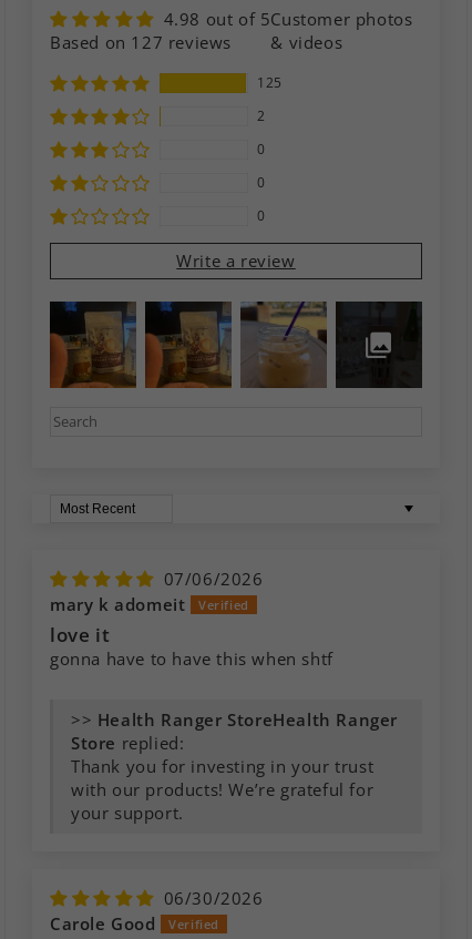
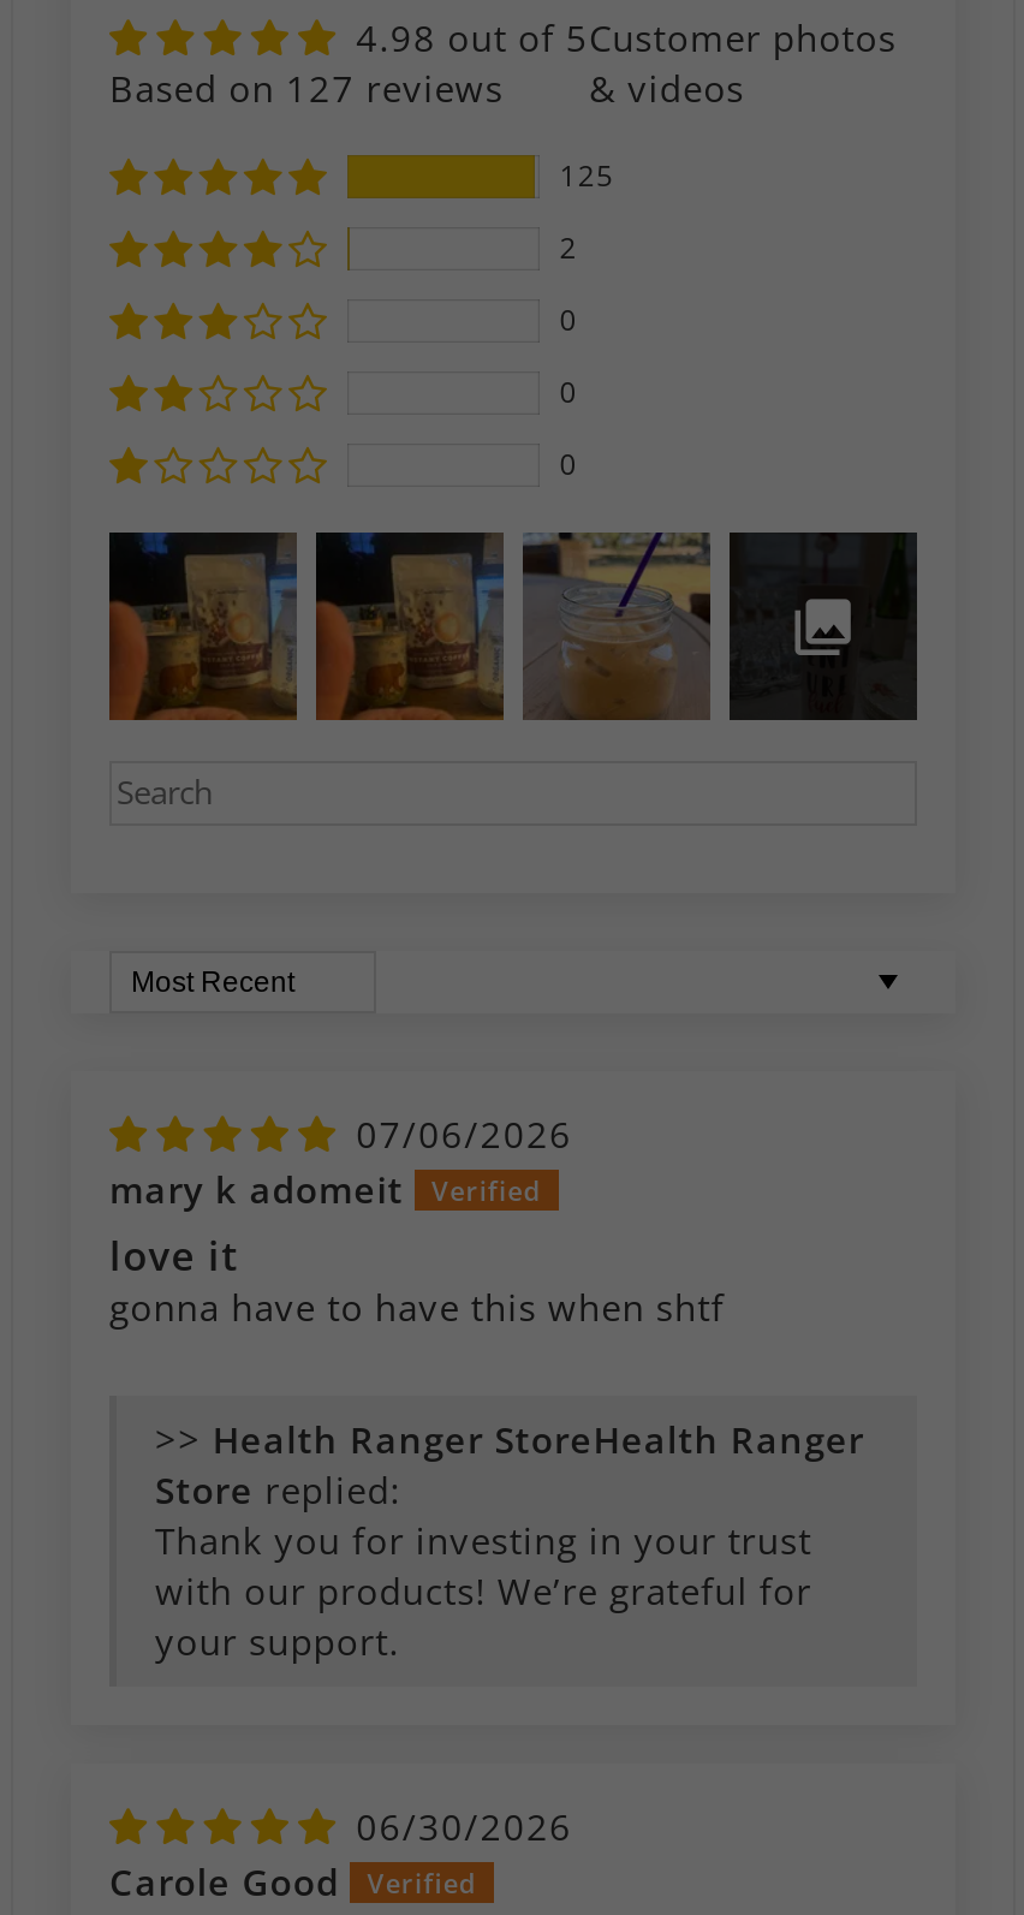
- Write a review
